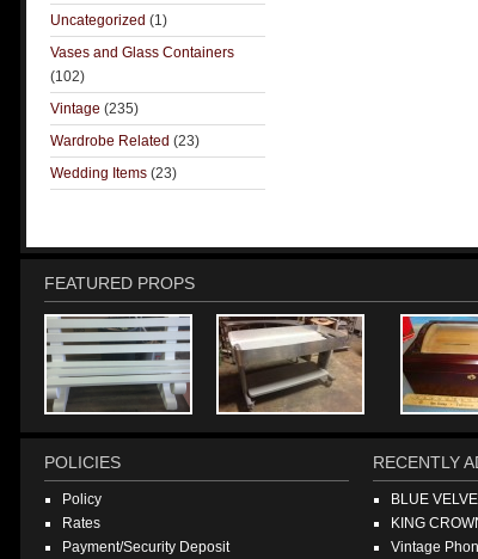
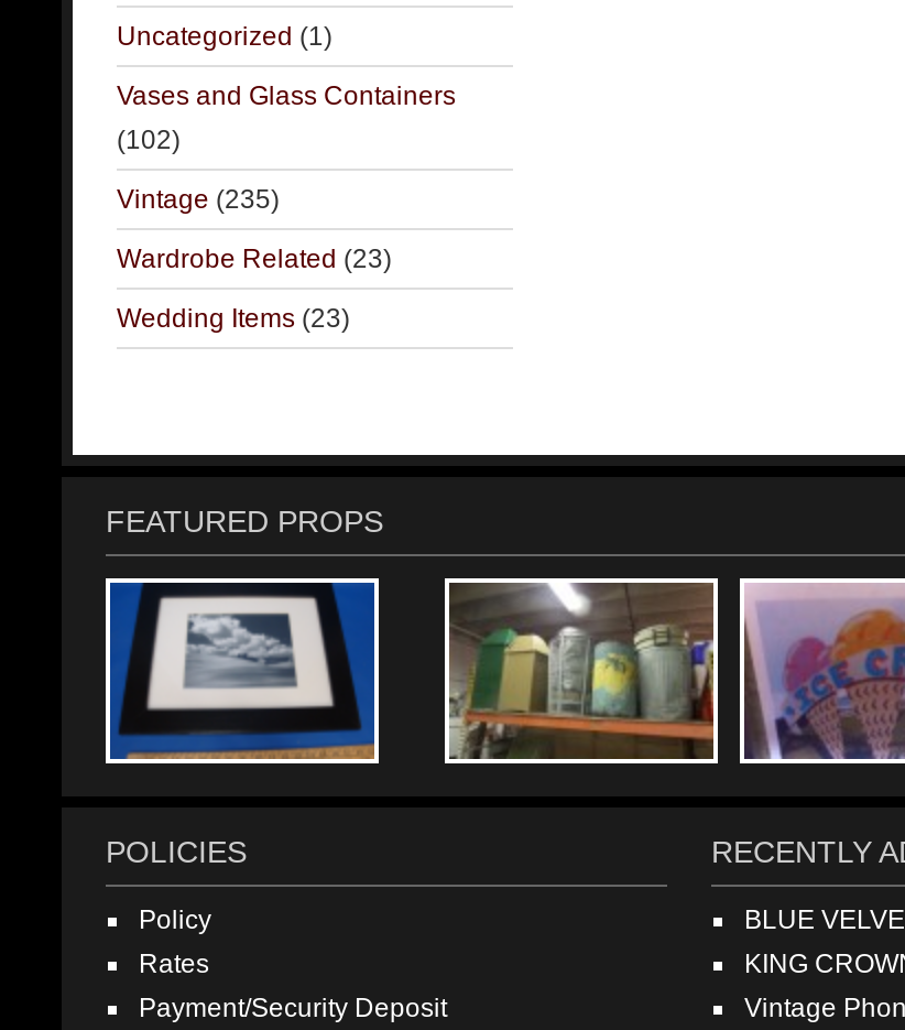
- [image]
+ [image]

- [image]
+ [image]

- [image]
+ [image]
